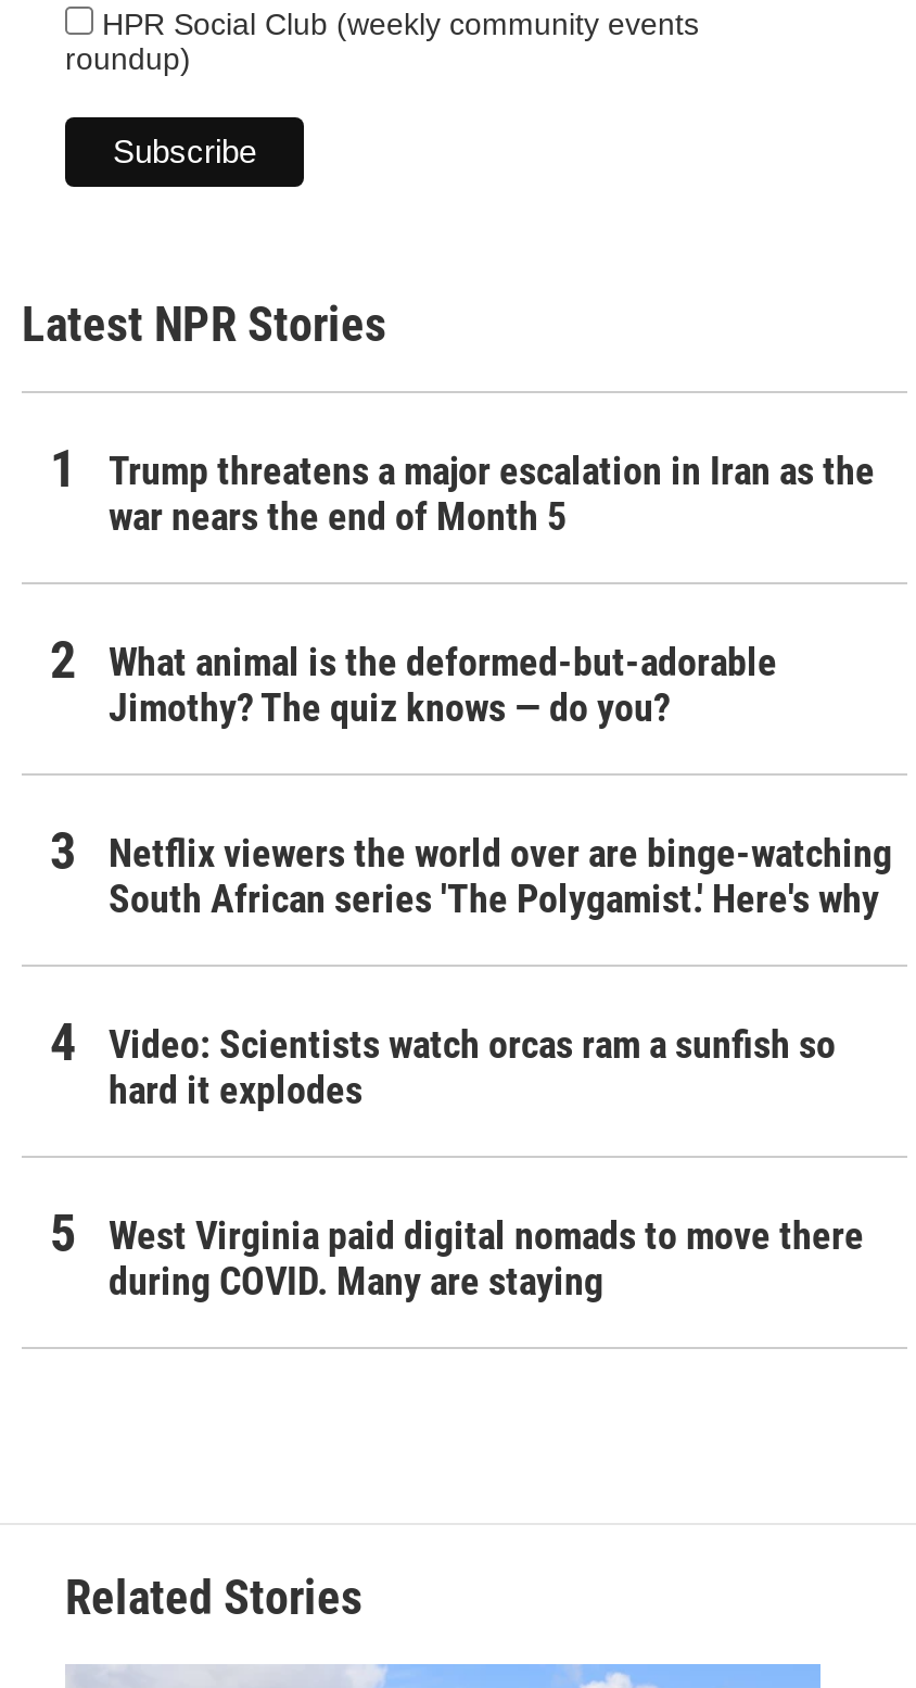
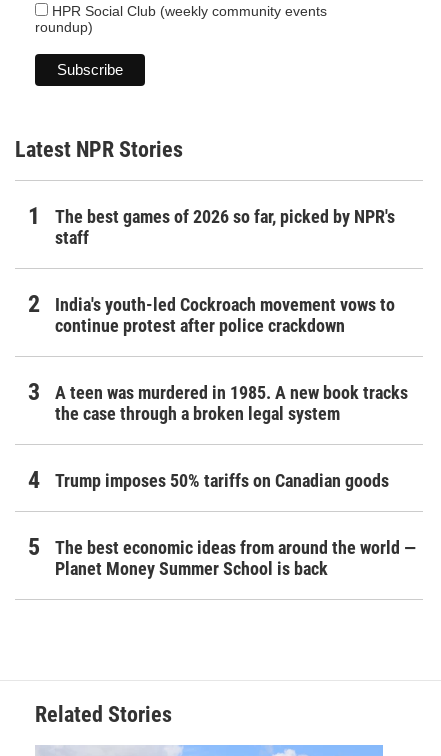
- Trump threatens a major escalation in Iran as the
- war nears the end of Month 5
+ The best games of 2026 so far, picked by NPR's
+ staff

- What animal is the deformed-but-adorable
- Jimothy? The quiz knows — do you?
+ India's youth-led Cockroach movement vows to
+ continue protest after police crackdown

- Netflix viewers the world over are binge-watching
- South African series 'The Polygamist.' Here's why
+ A teen was murdered in 1985. A new book tracks
+ the case through a broken legal system

- Video: Scientists watch orcas ram a sunfish so
- hard it explodes
+ Trump imposes 50% tariffs on Canadian goods

- West Virginia paid digital nomads to move there
- during COVID. Many are staying
+ The best economic ideas from around the world —
+ Planet Money Summer School is back
